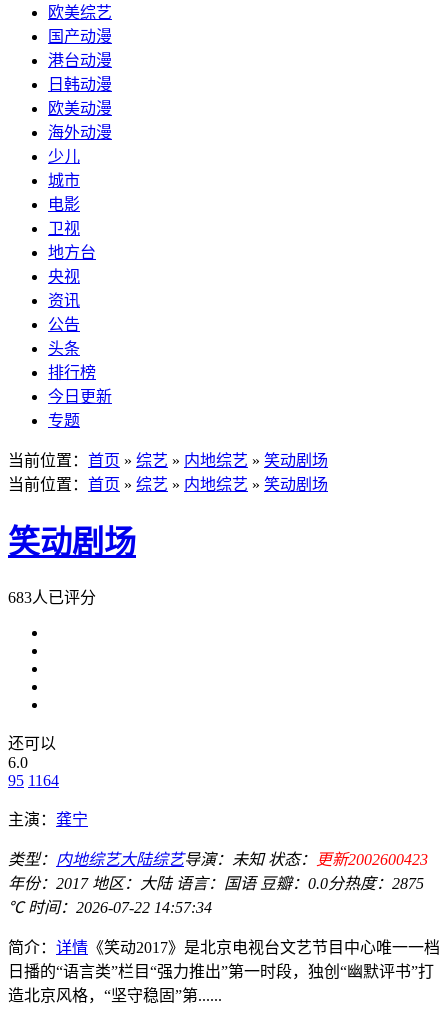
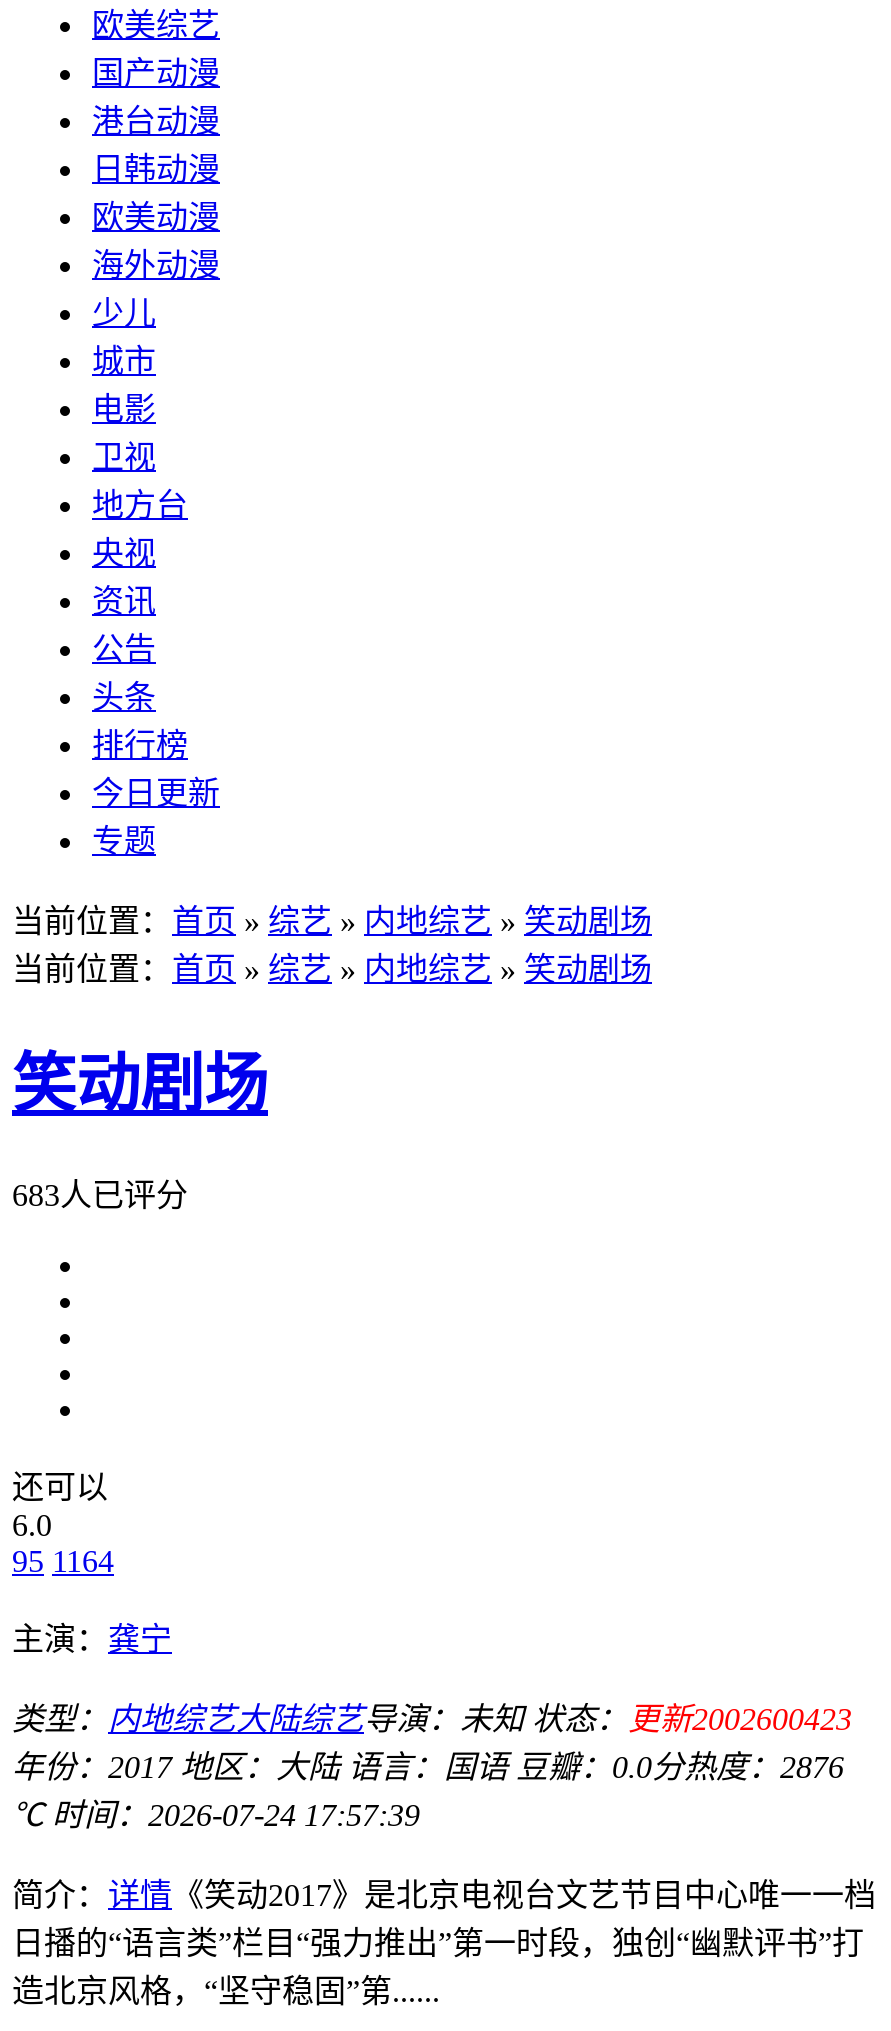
- 年份：2017 地区：大陆 语言：国语 豆瓣：0.0分热度：2875
+ 年份：2017 地区：大陆 语言：国语 豆瓣：0.0分热度：2876

- ℃ 时间：2026-07-22 14:57:34
+ ℃ 时间：2026-07-24 17:57:39
